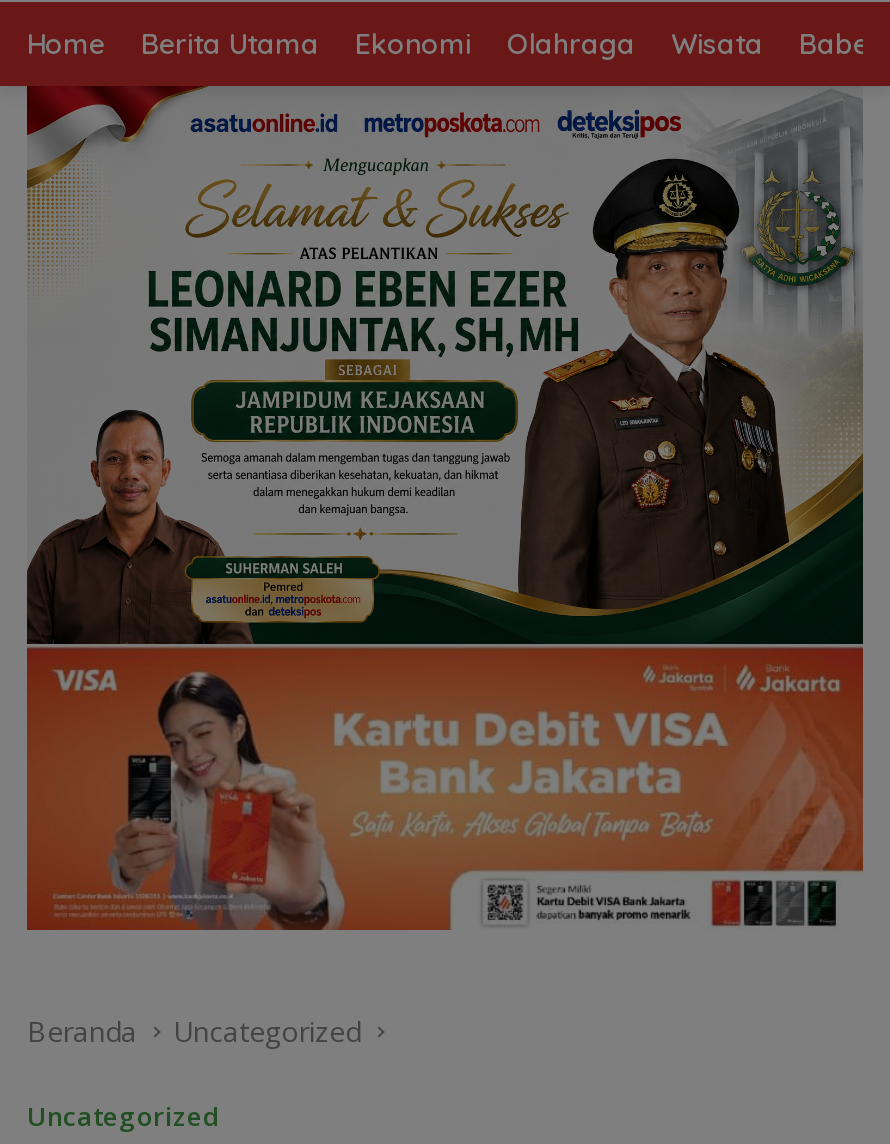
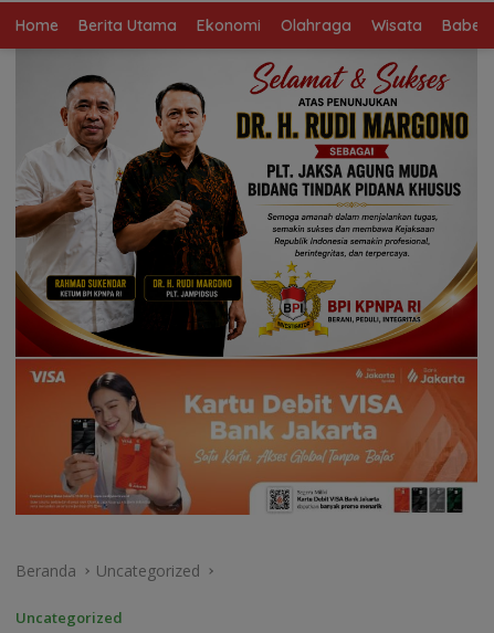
- [image]
+ [image]
